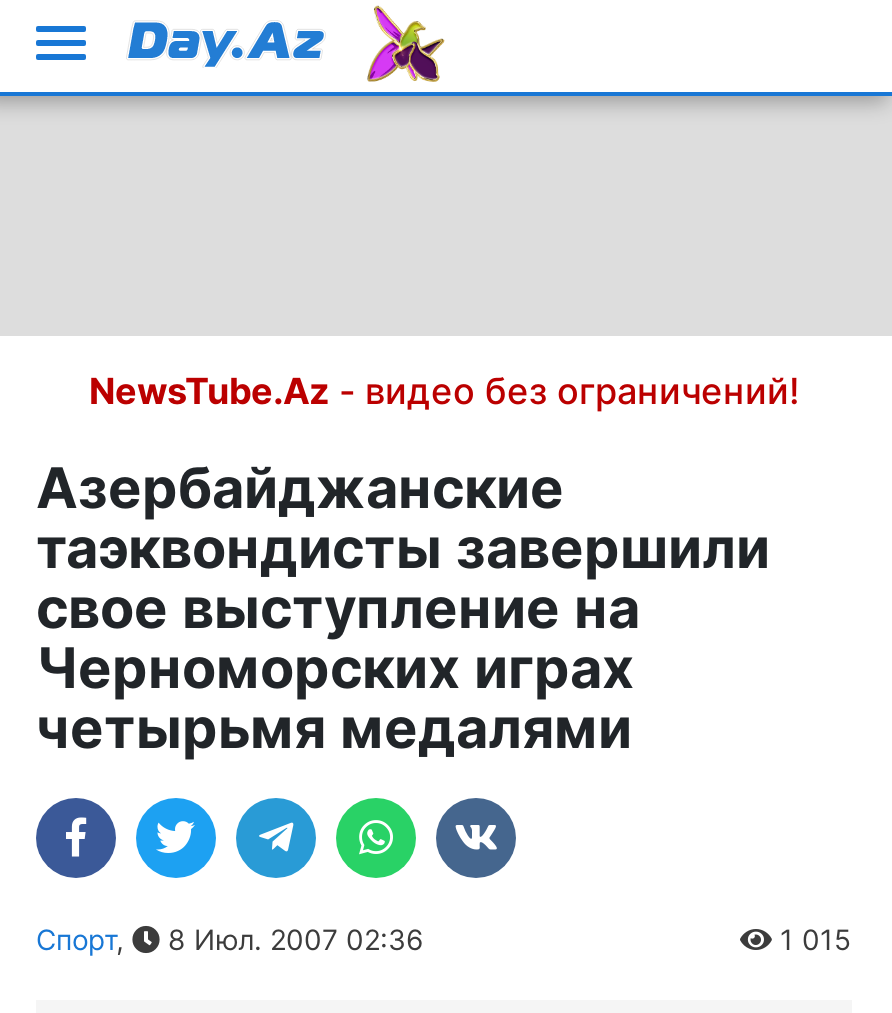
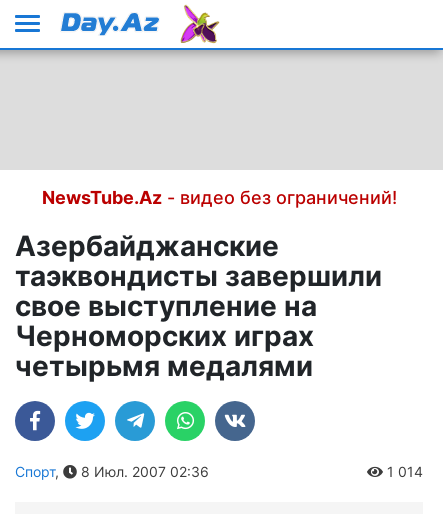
- 1 015
+ 1 014
